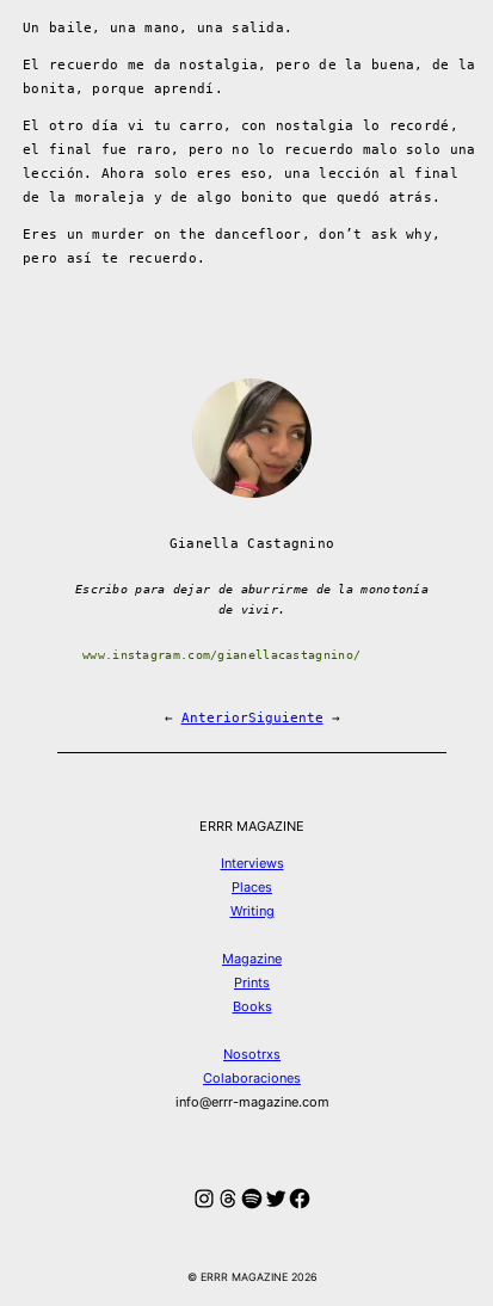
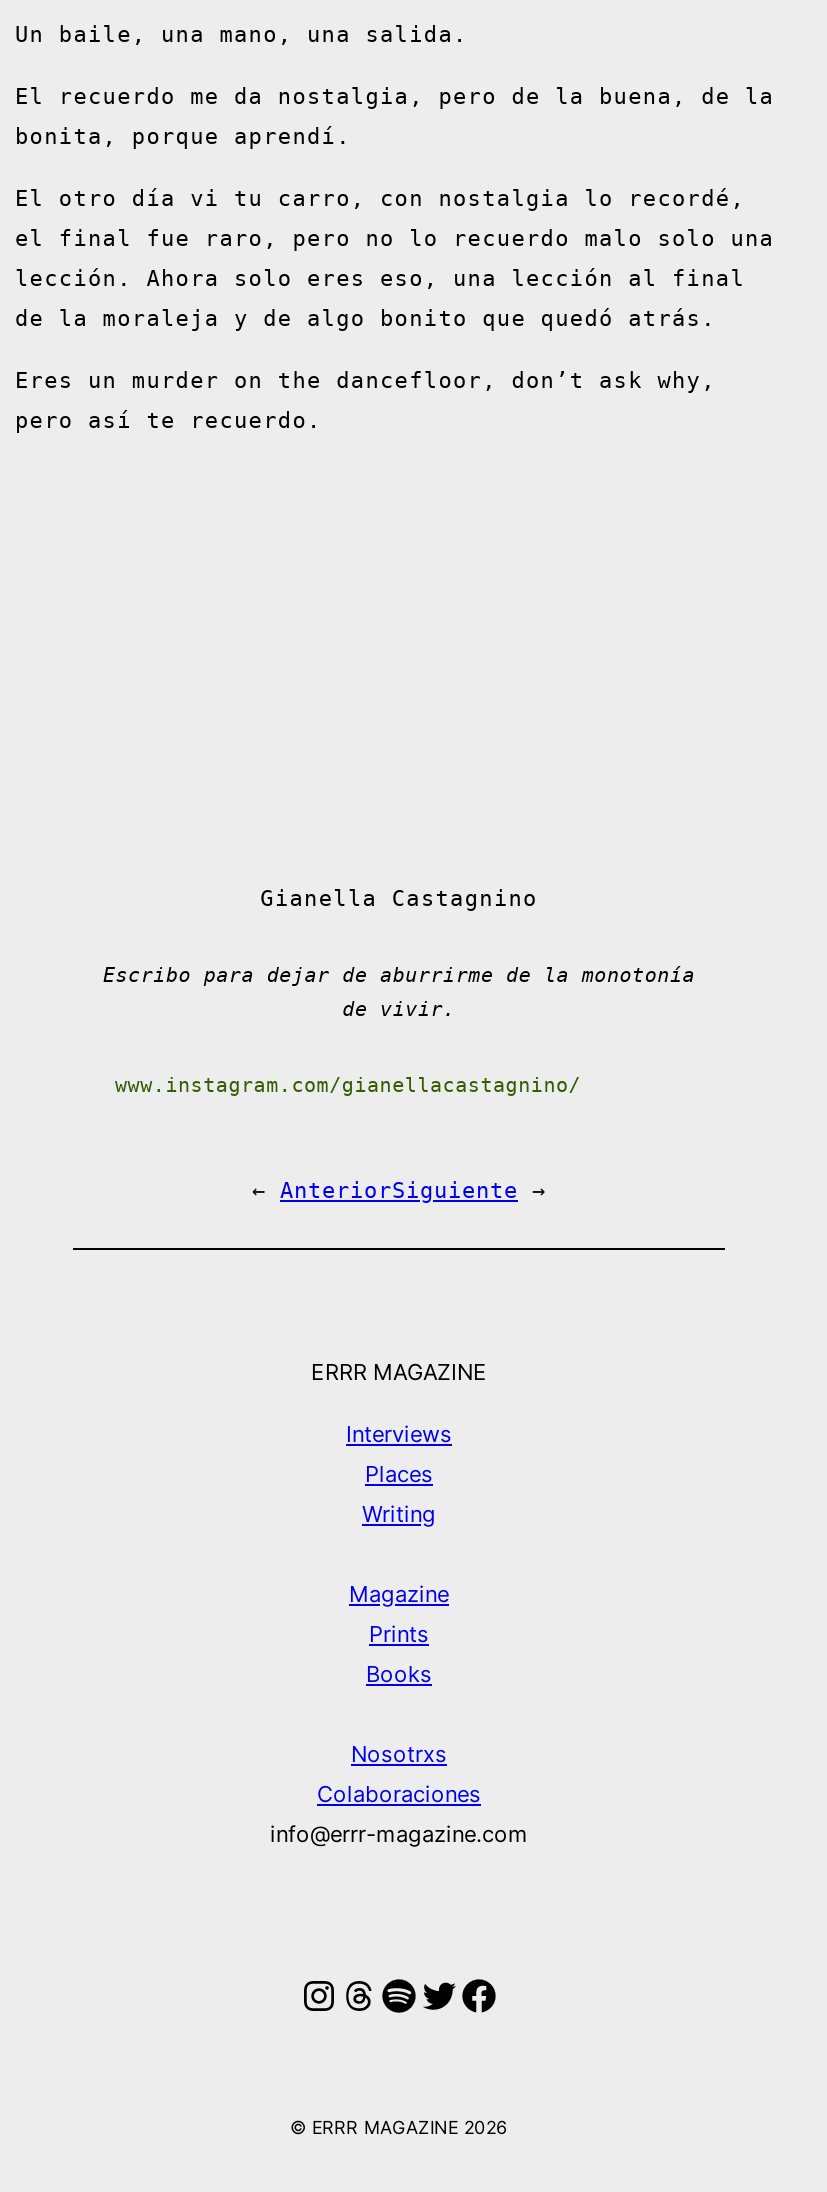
- [image]
